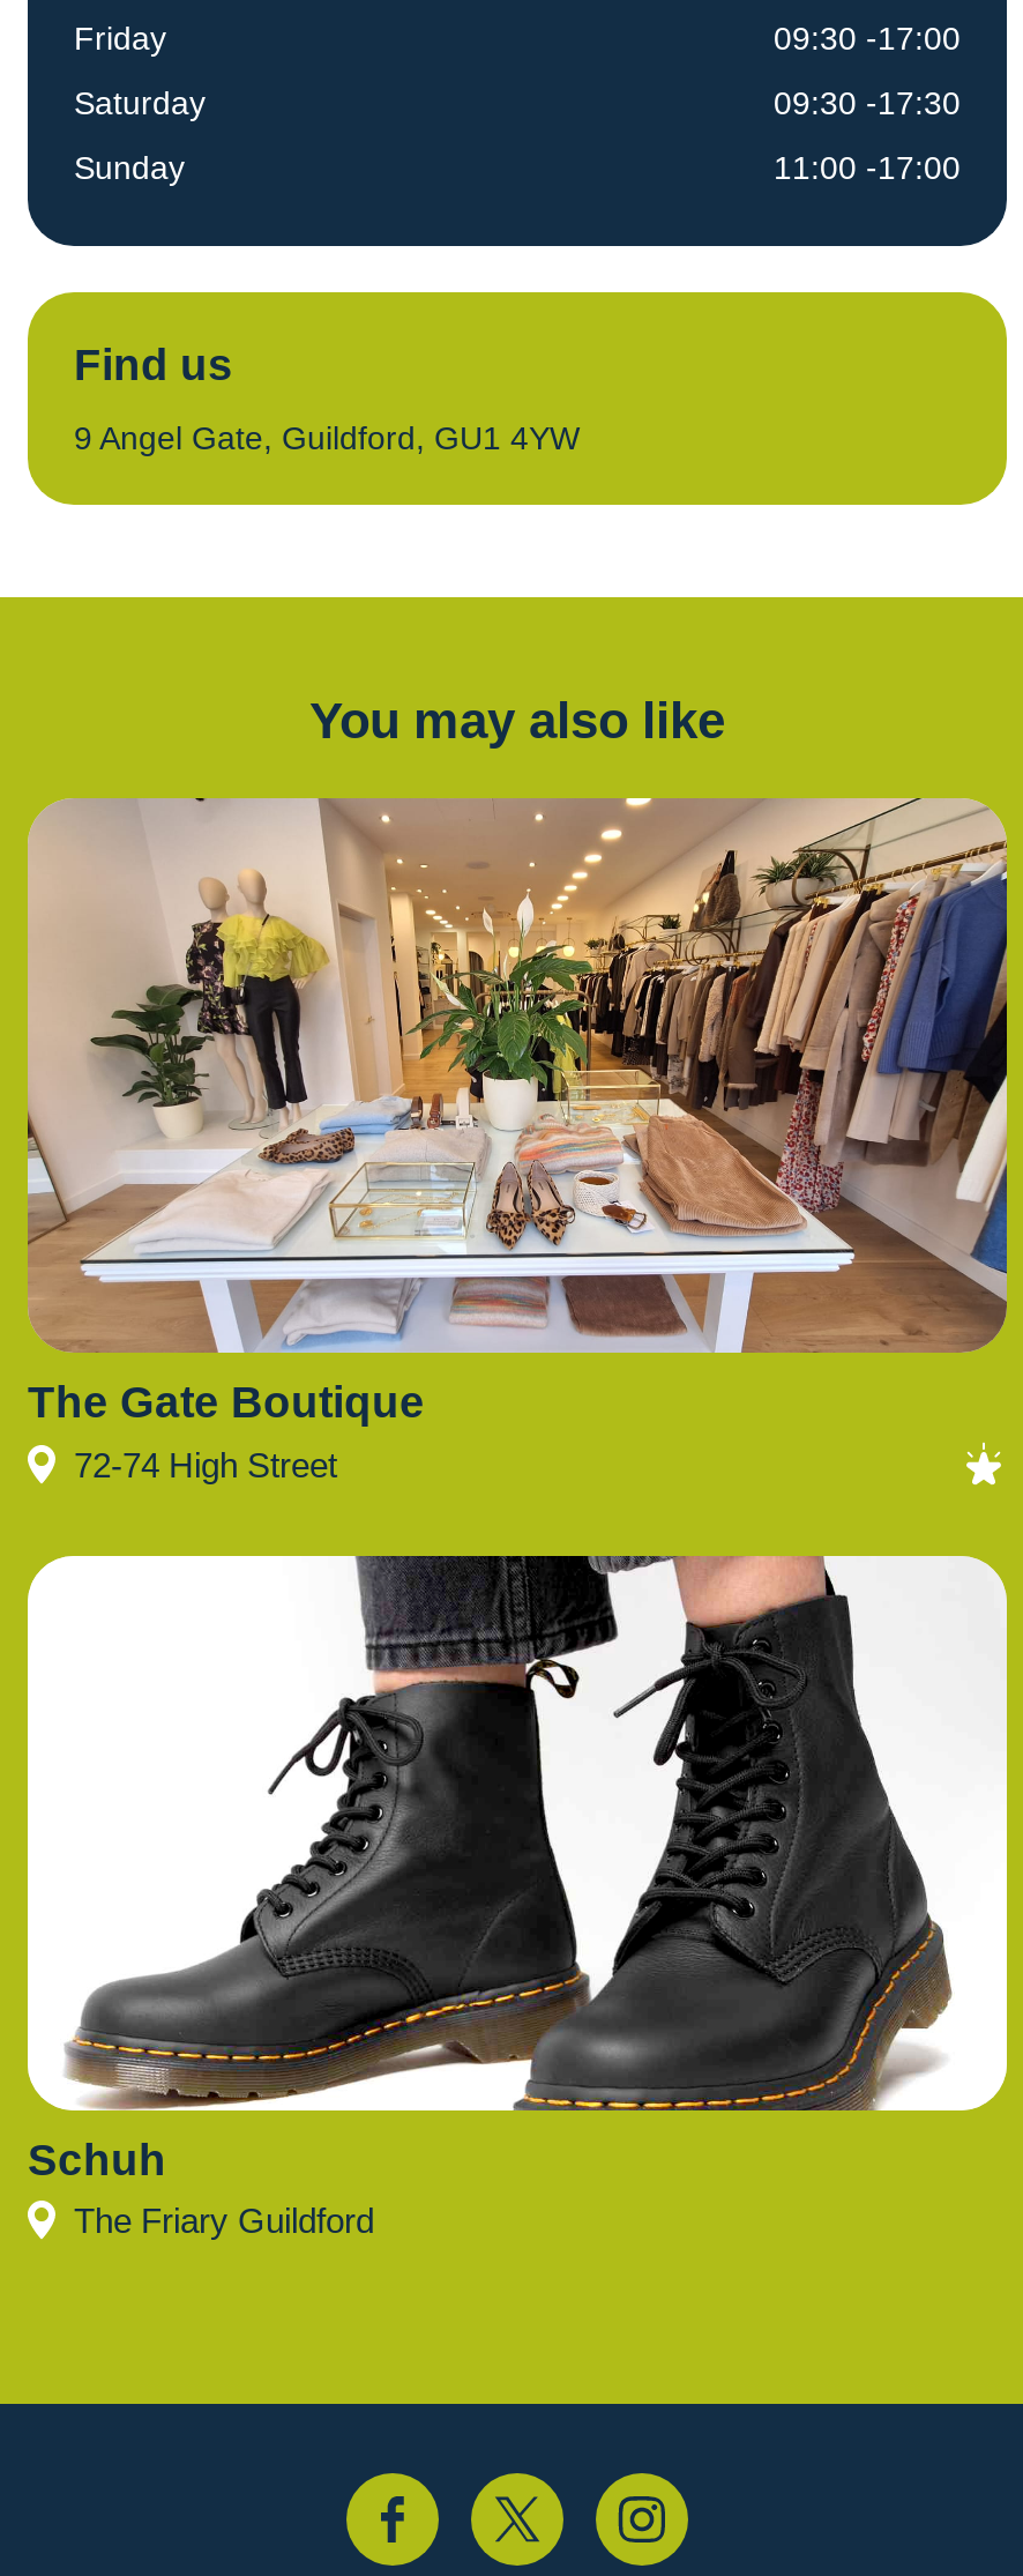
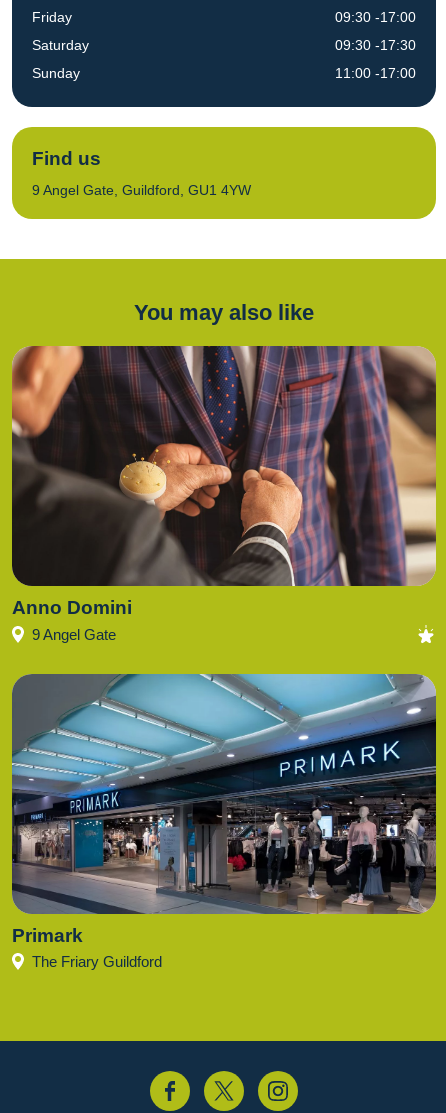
- [image]
- The Gate Boutique
- 72-74 High Street
+ [image]
+ Anno Domini
+ 9 Angel Gate

- [image]
- Schuh
+ [image]
+ Primark
